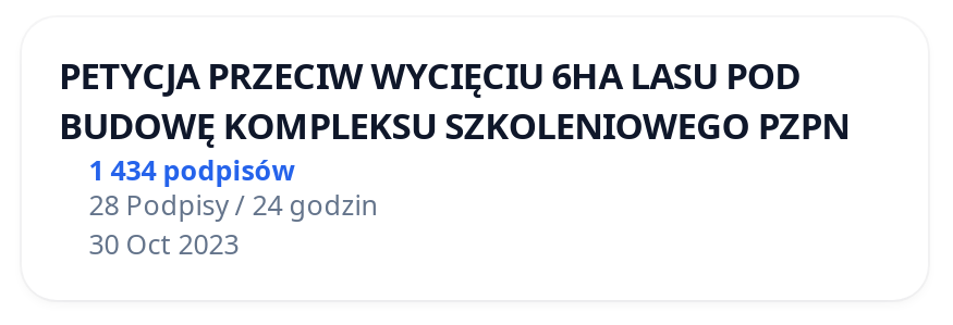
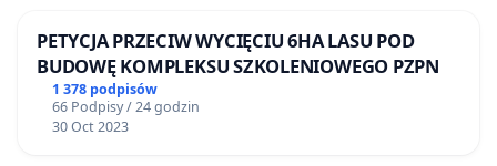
- 1 434 podpisów
+ 1 378 podpisów

- 28 Podpisy / 24 godzin
+ 66 Podpisy / 24 godzin
